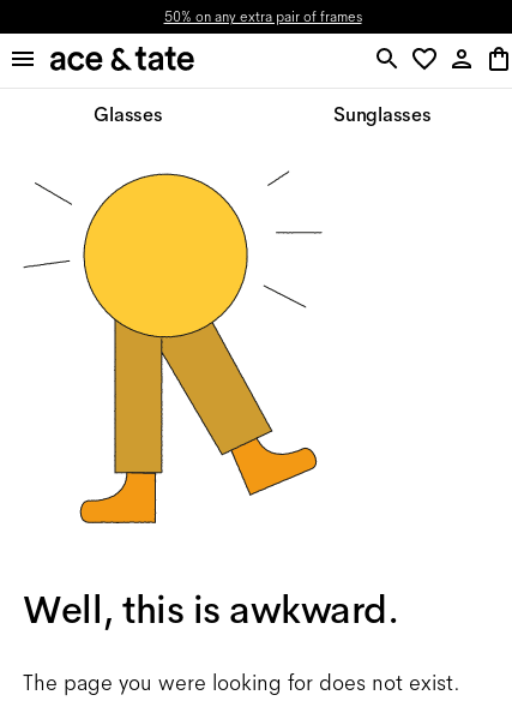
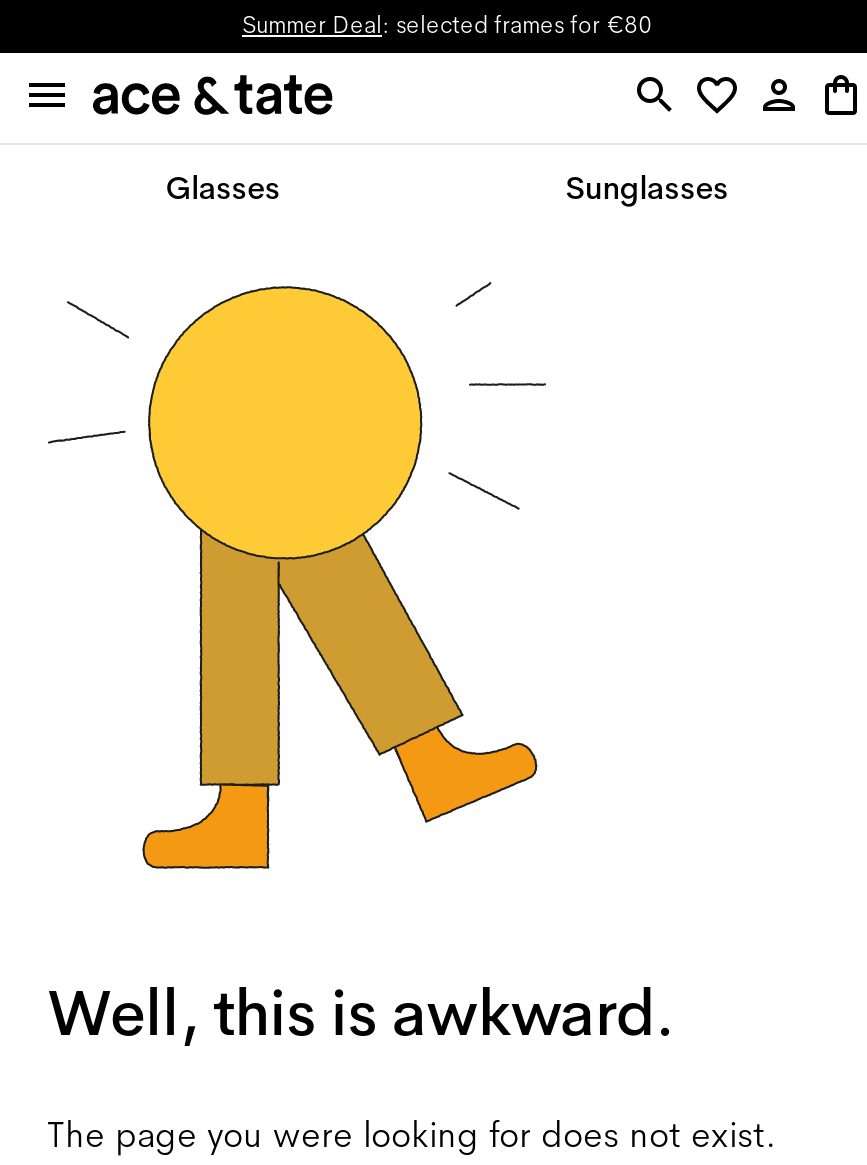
- 50% on any extra pair of frames
+ Summer Deal: selected frames for €80
